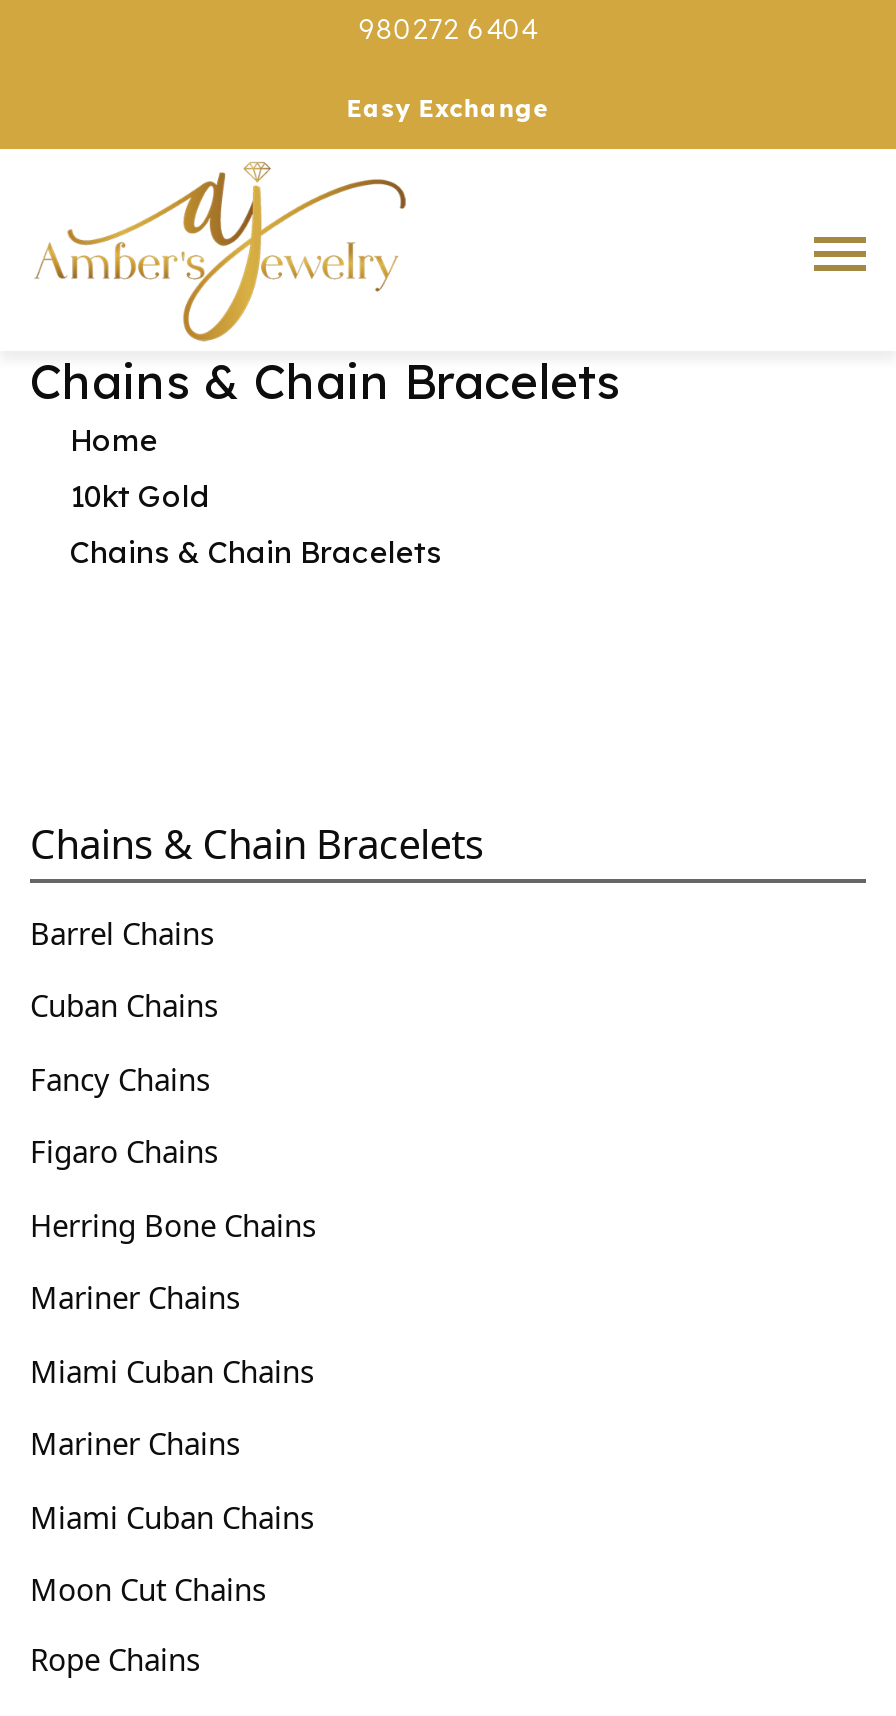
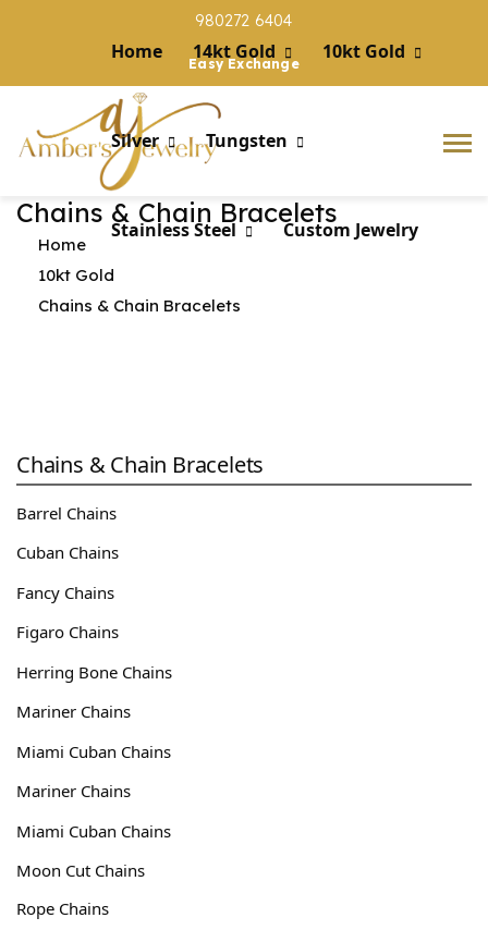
+ Home
+ 14kt Gold
+ 10kt Gold

+ Silver
+ Tungsten

+ Stainless Steel
+ Custom Jewelry
